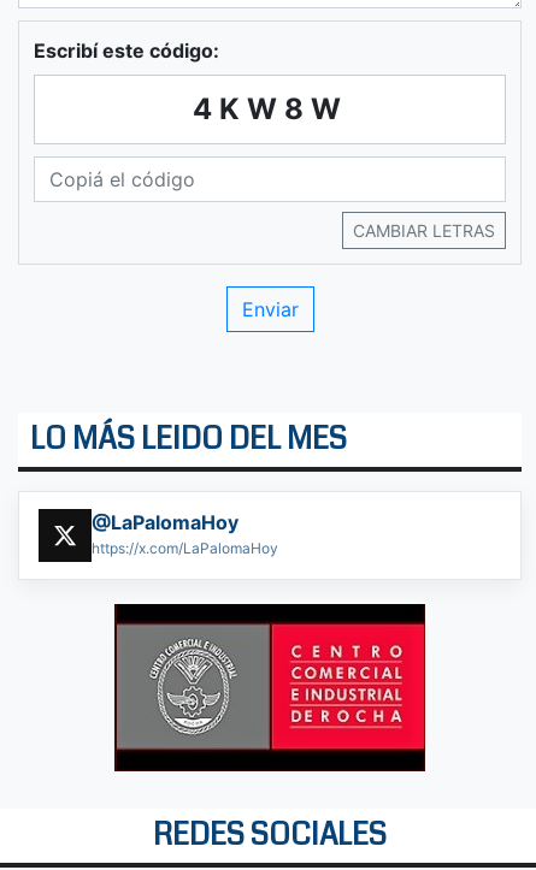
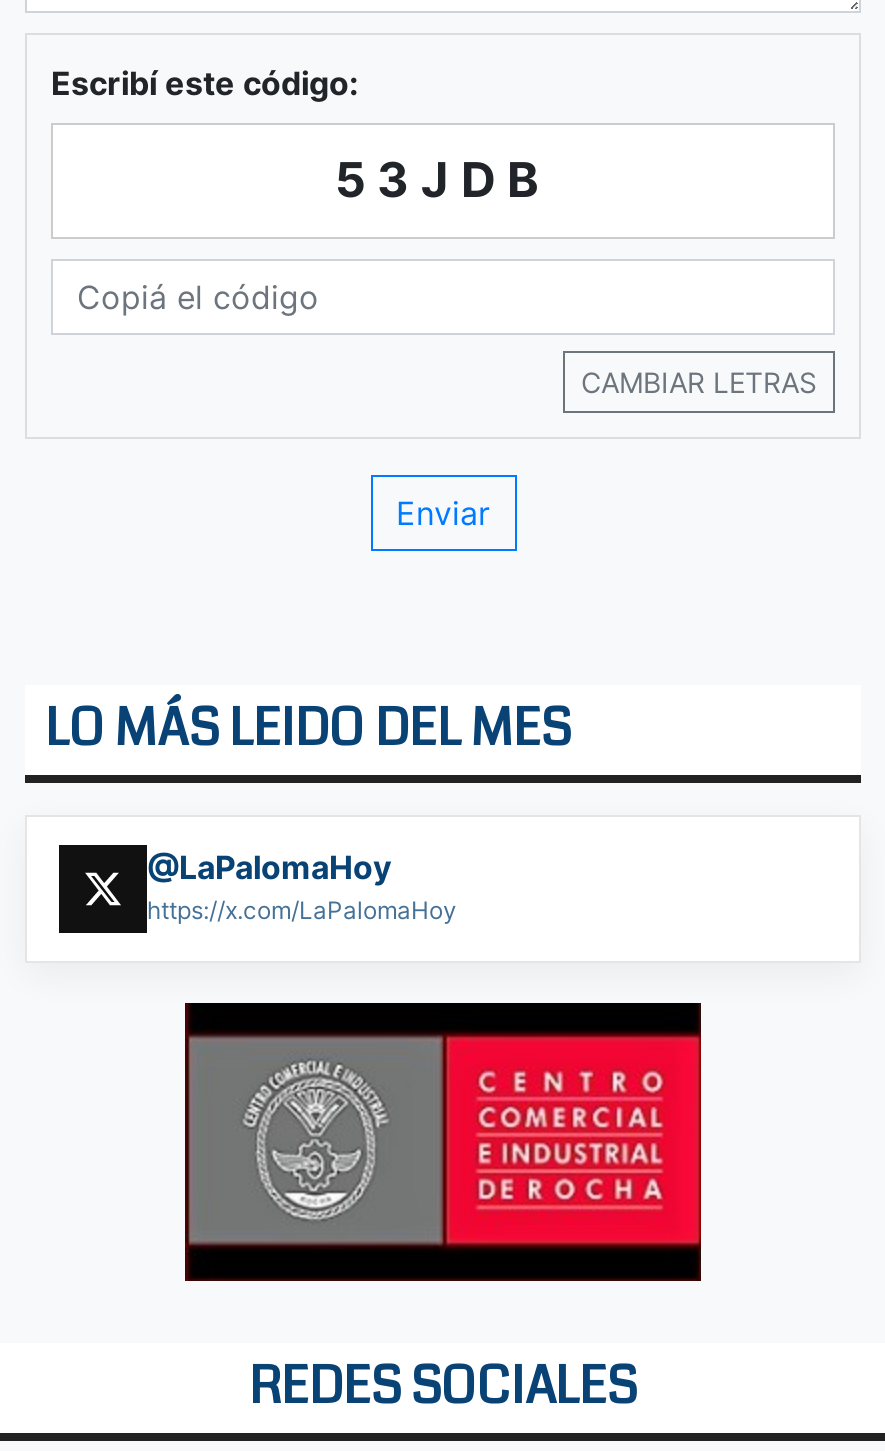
- 4KW8W
+ 53JDB
